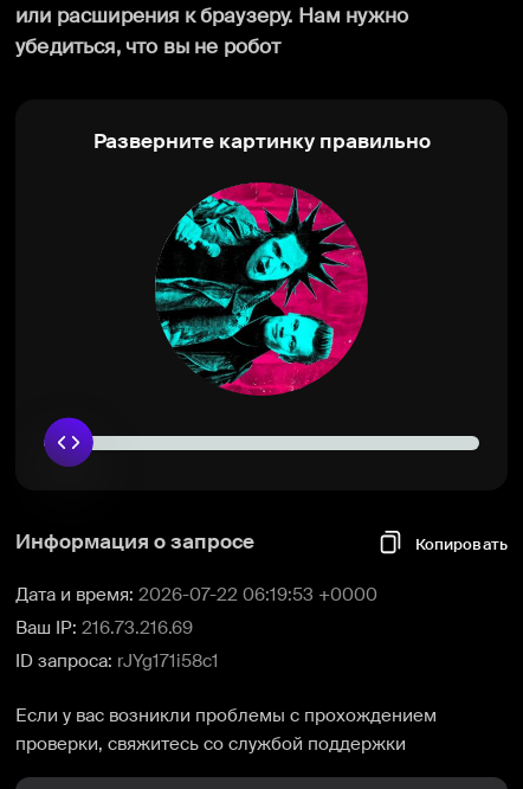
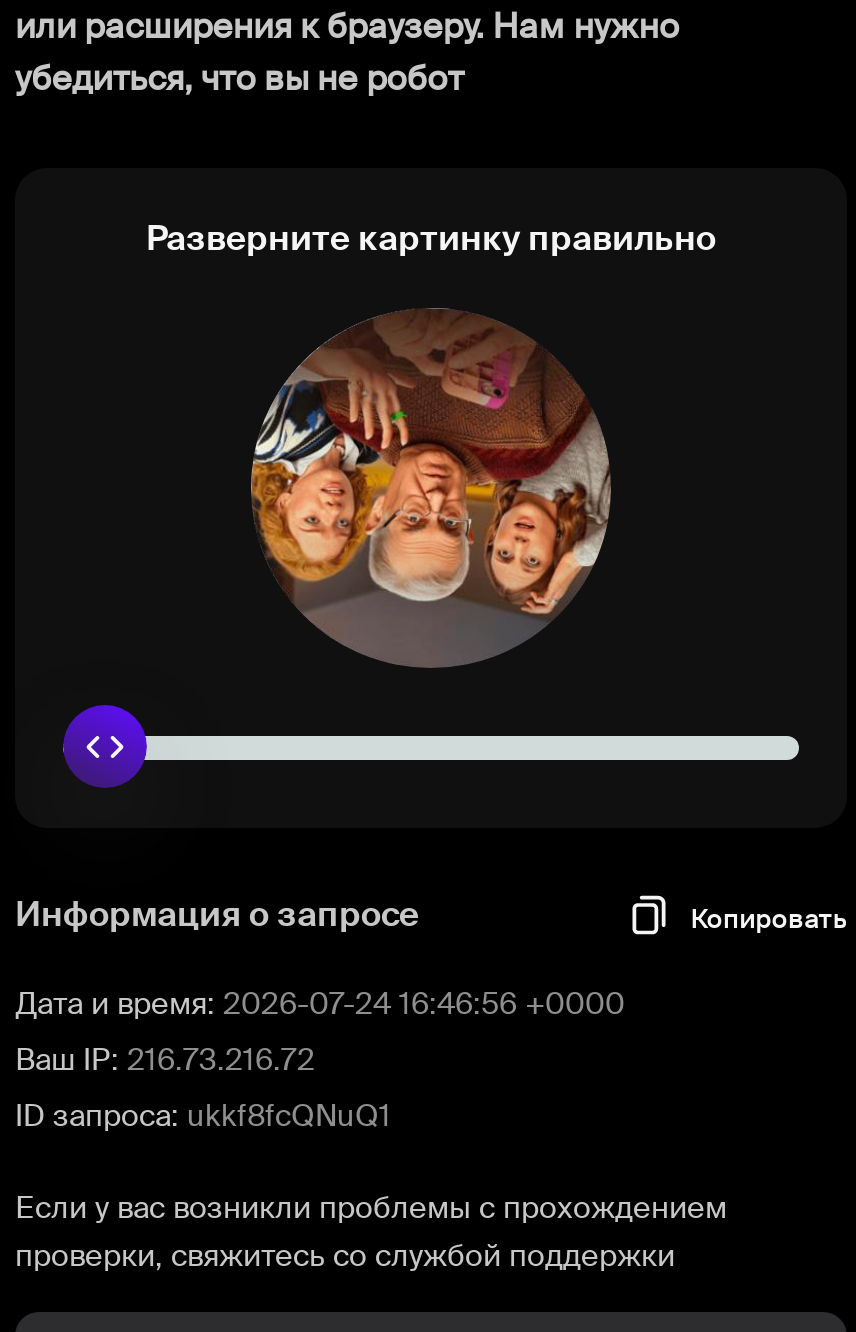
- [image]
+ [image]

- Дата и время: 2026-07-22 06:19:53 +0000
+ Дата и время: 2026-07-24 16:46:56 +0000

- Ваш IP: 216.73.216.69
+ Ваш IP: 216.73.216.72

- ID запроса: rJYg171i58c1
+ ID запроса: ukkf8fcQNuQ1
